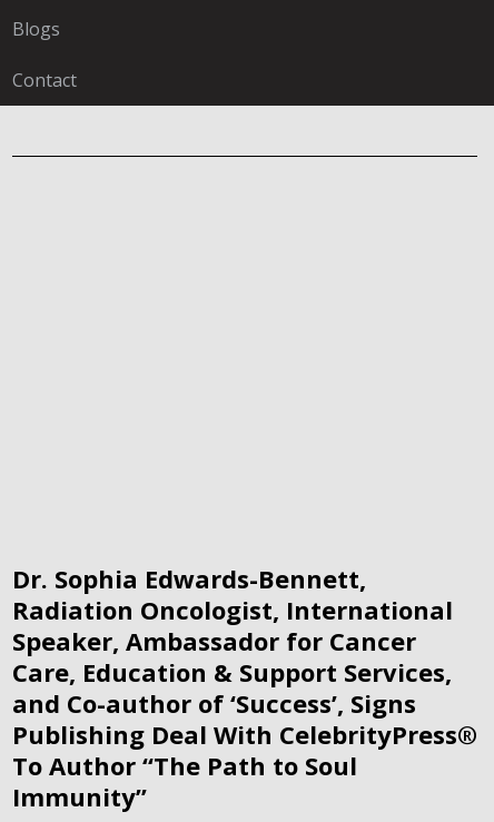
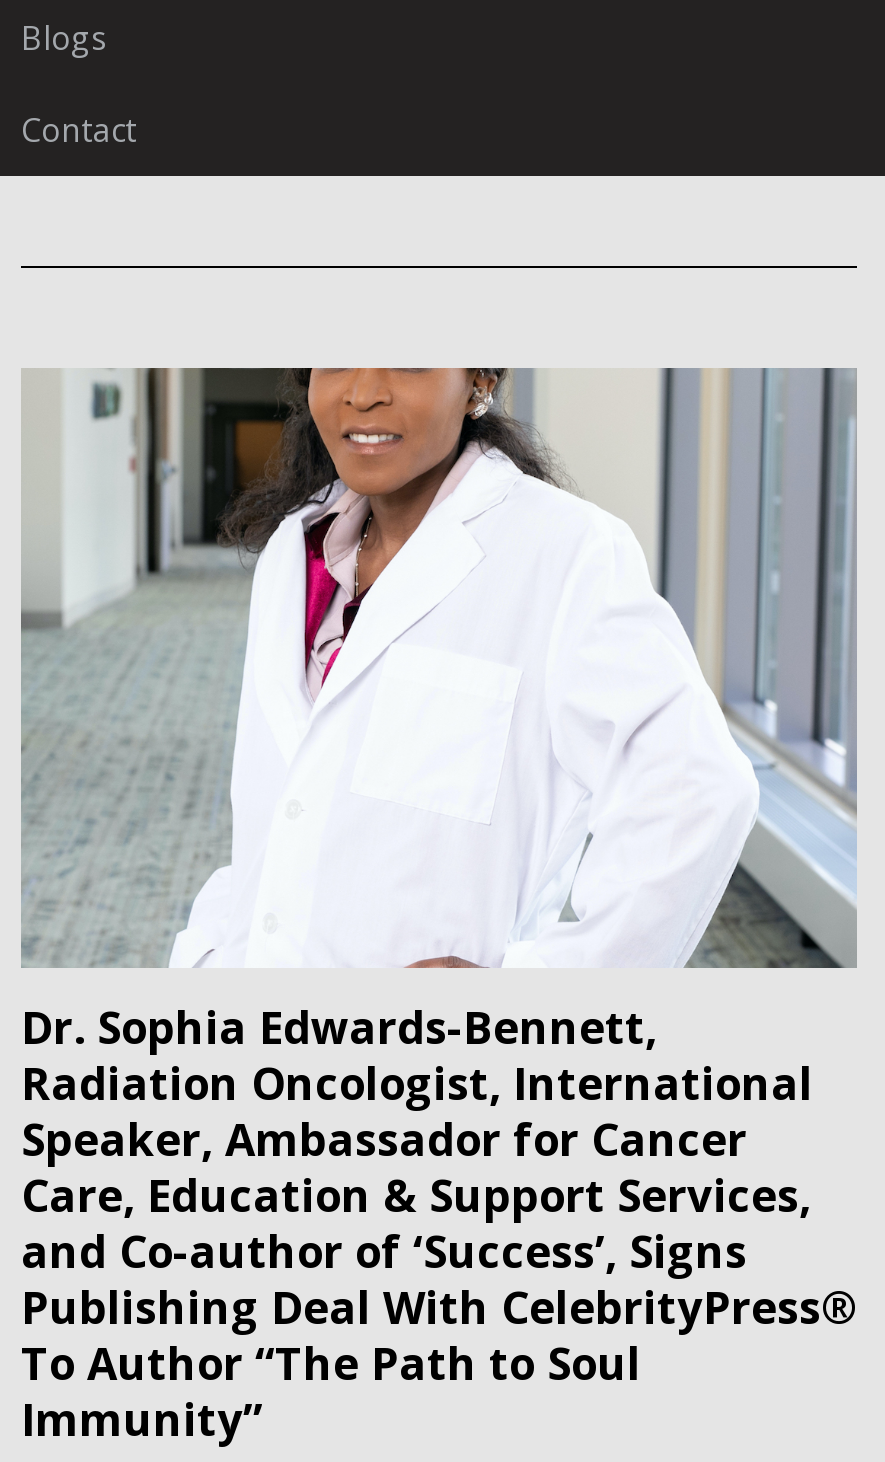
+ [image]

+ [image]
